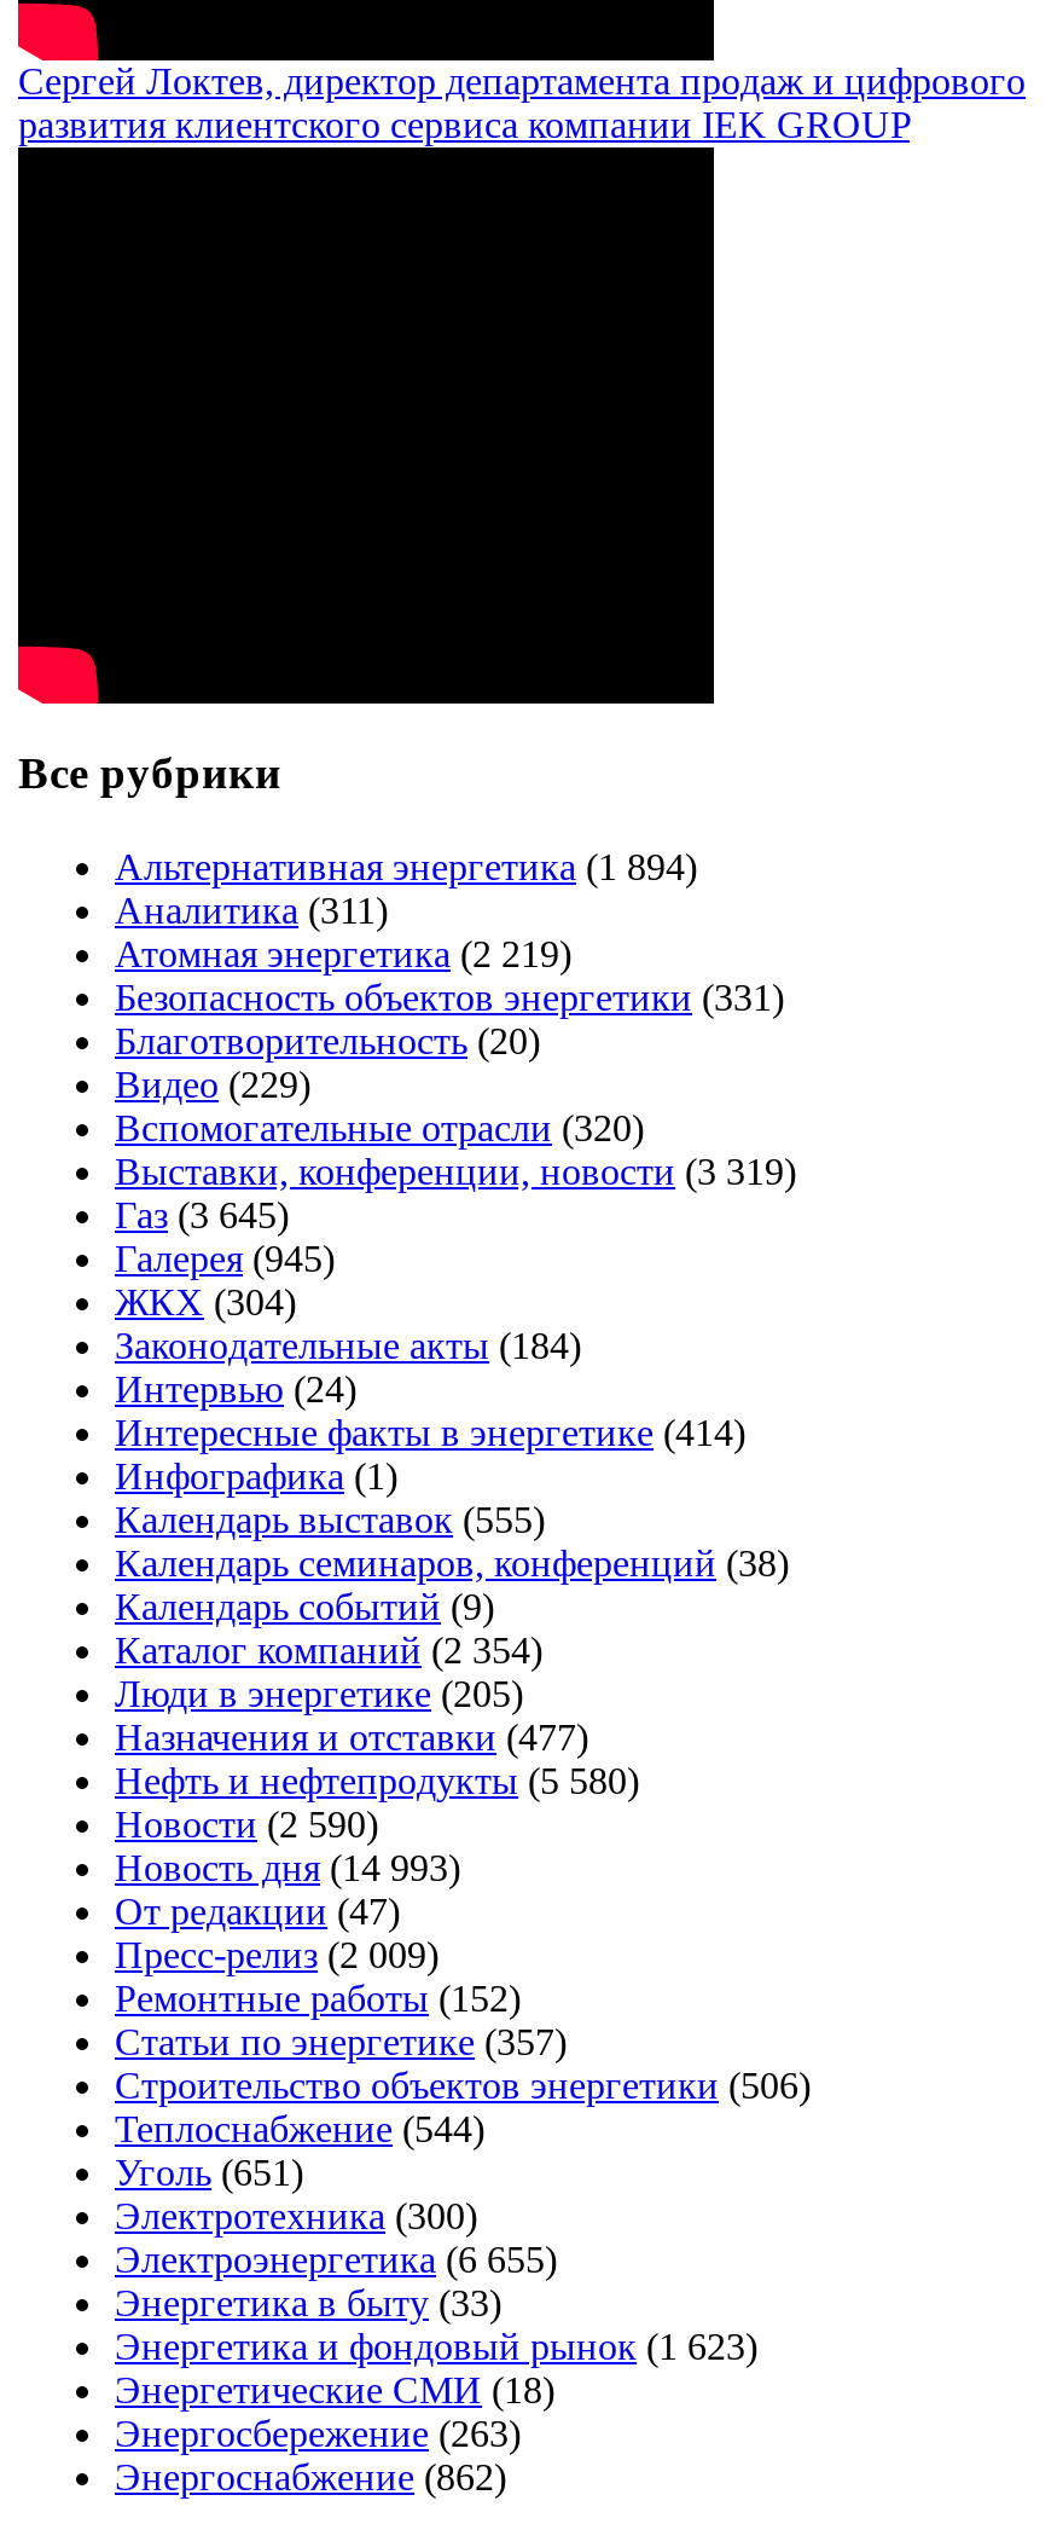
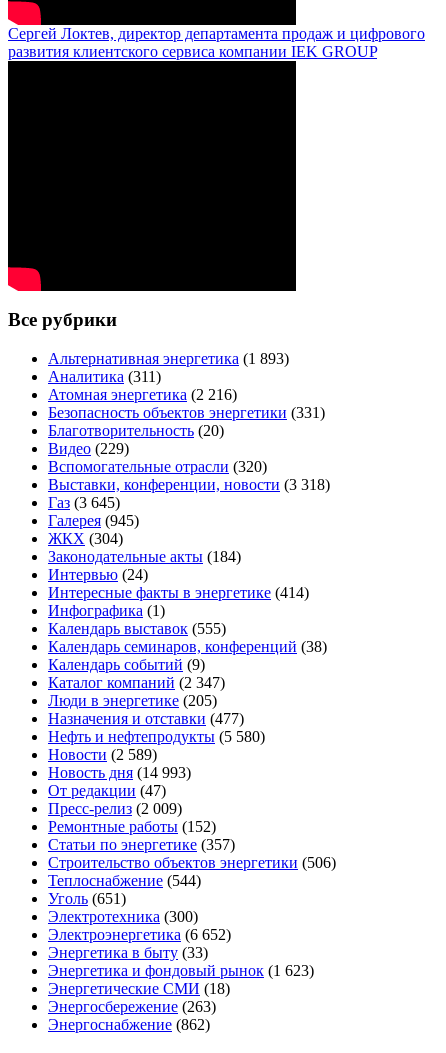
- Альтернативная энергетика (1 894)
+ Альтернативная энергетика (1 893)

- Атомная энергетика (2 219)
+ Атомная энергетика (2 216)

- Выставки, конференции, новости (3 319)
+ Выставки, конференции, новости (3 318)

- Каталог компаний (2 354)
+ Каталог компаний (2 347)

- Новости (2 590)
+ Новости (2 589)

- Электроэнергетика (6 655)
+ Электроэнергетика (6 652)
